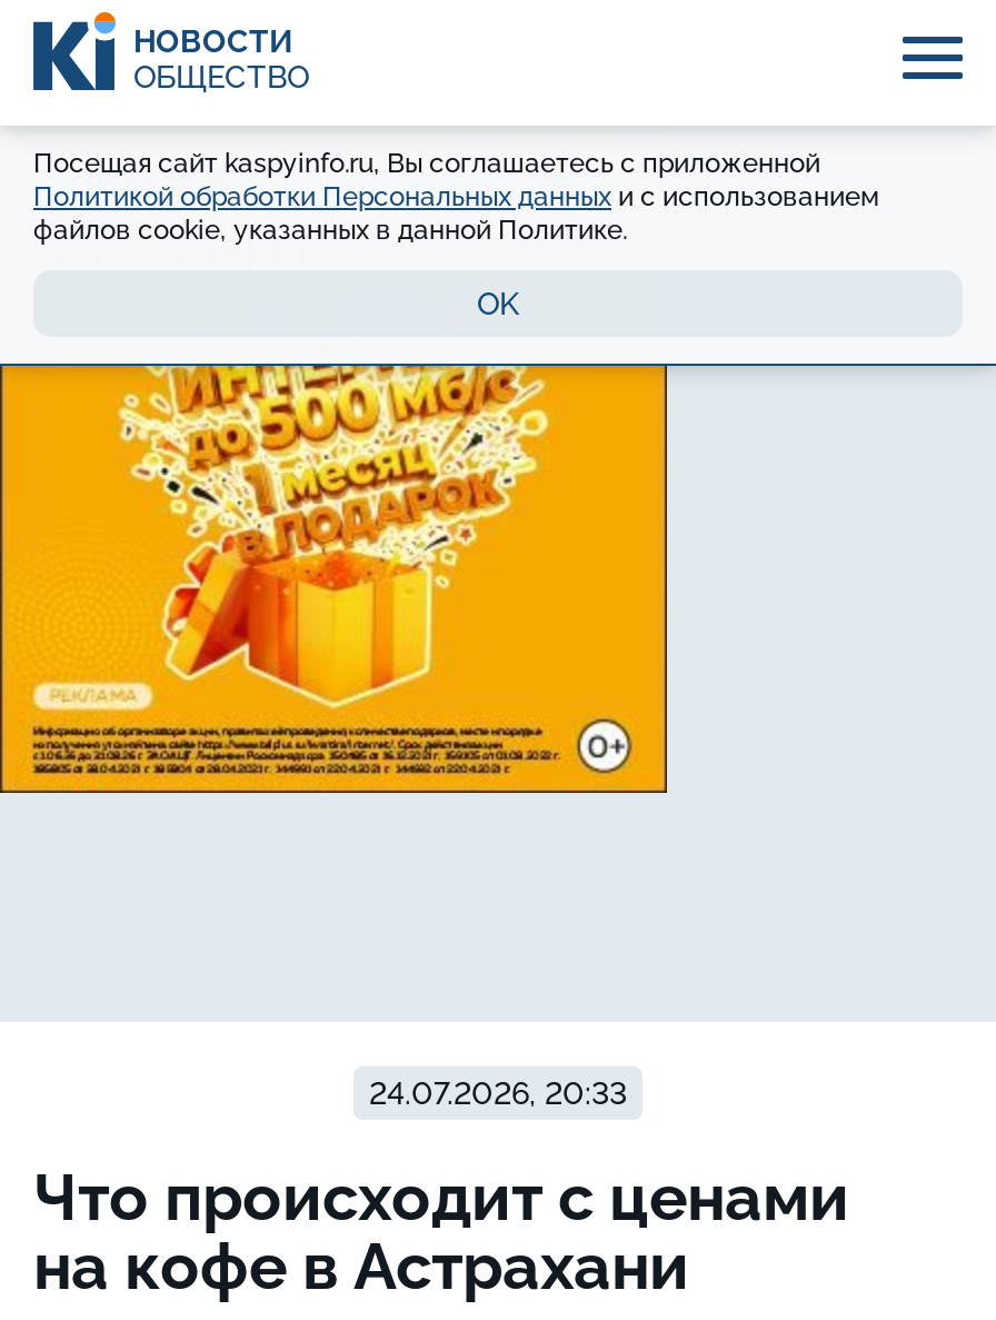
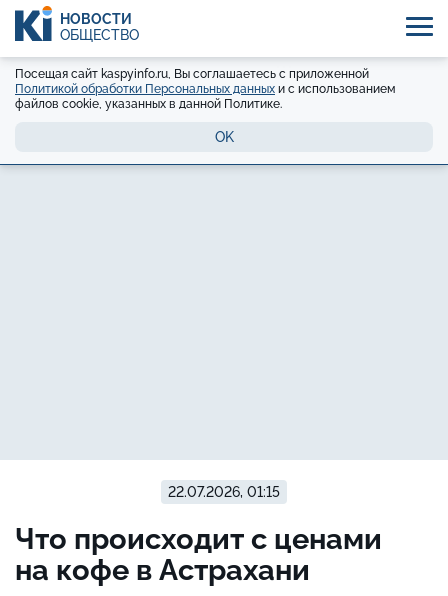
- [image]

- 24.07.2026, 20:33
+ 22.07.2026, 01:15
